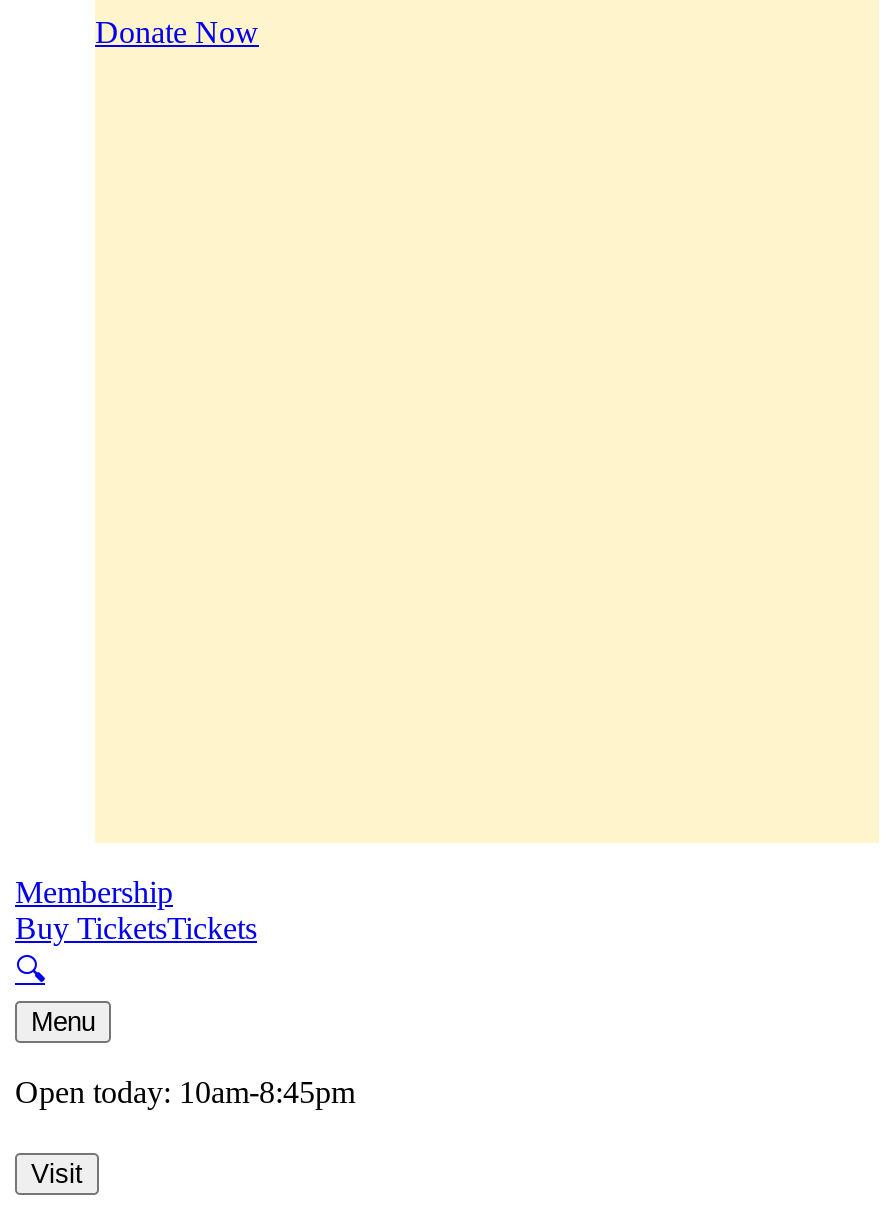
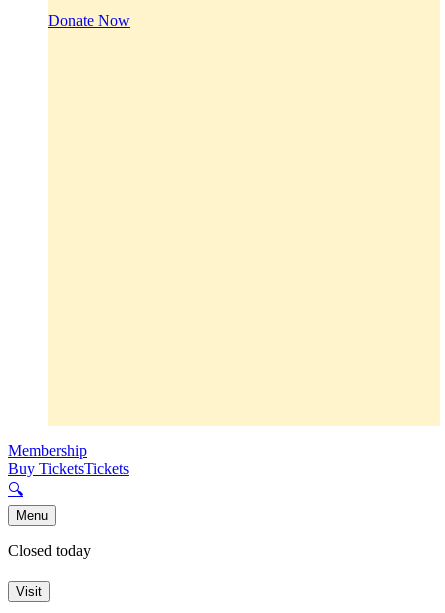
- Open today: 10am-8:45pm
+ Closed today
